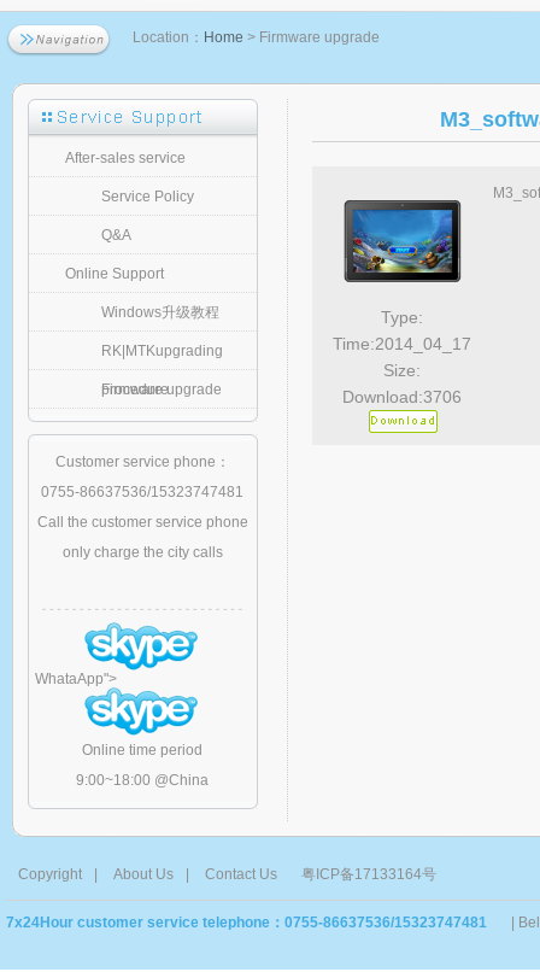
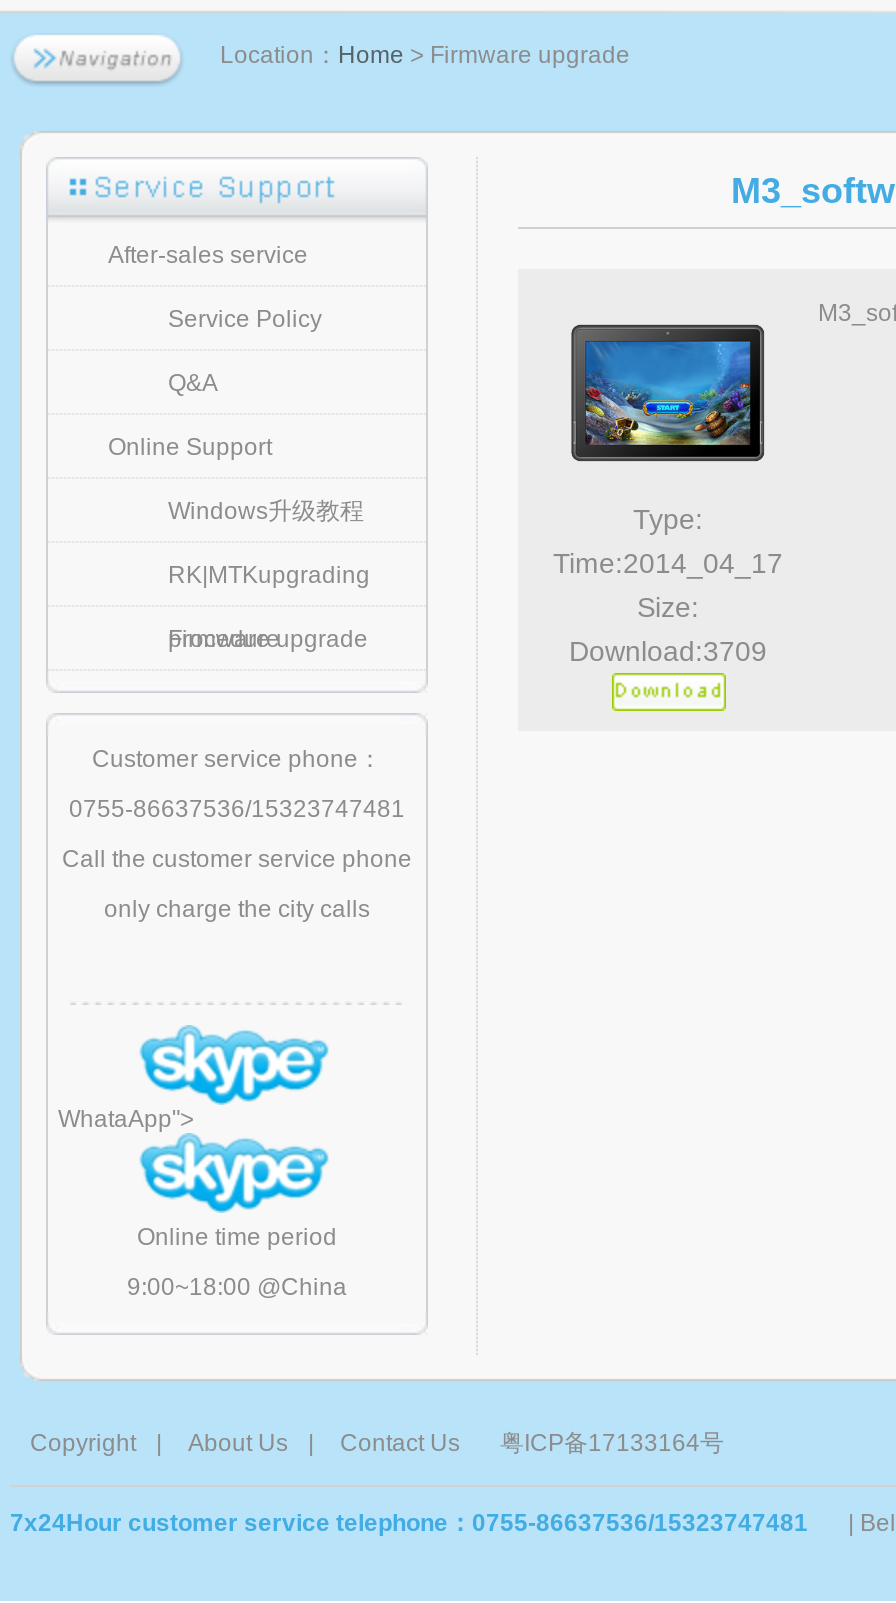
- Download:3706
+ Download:3709
